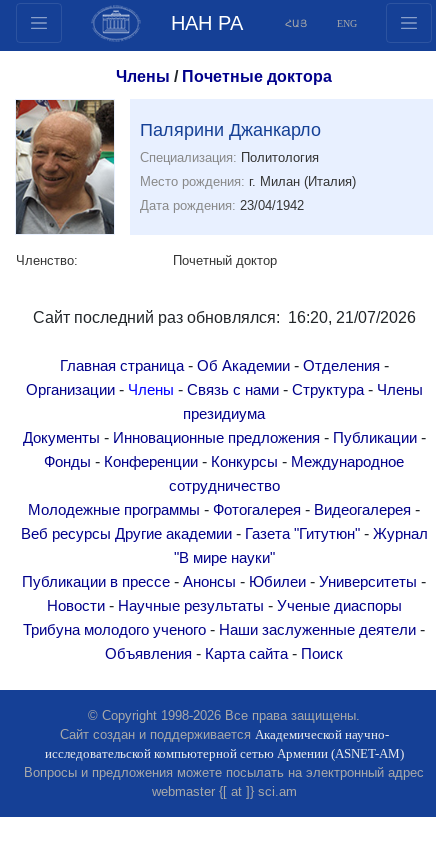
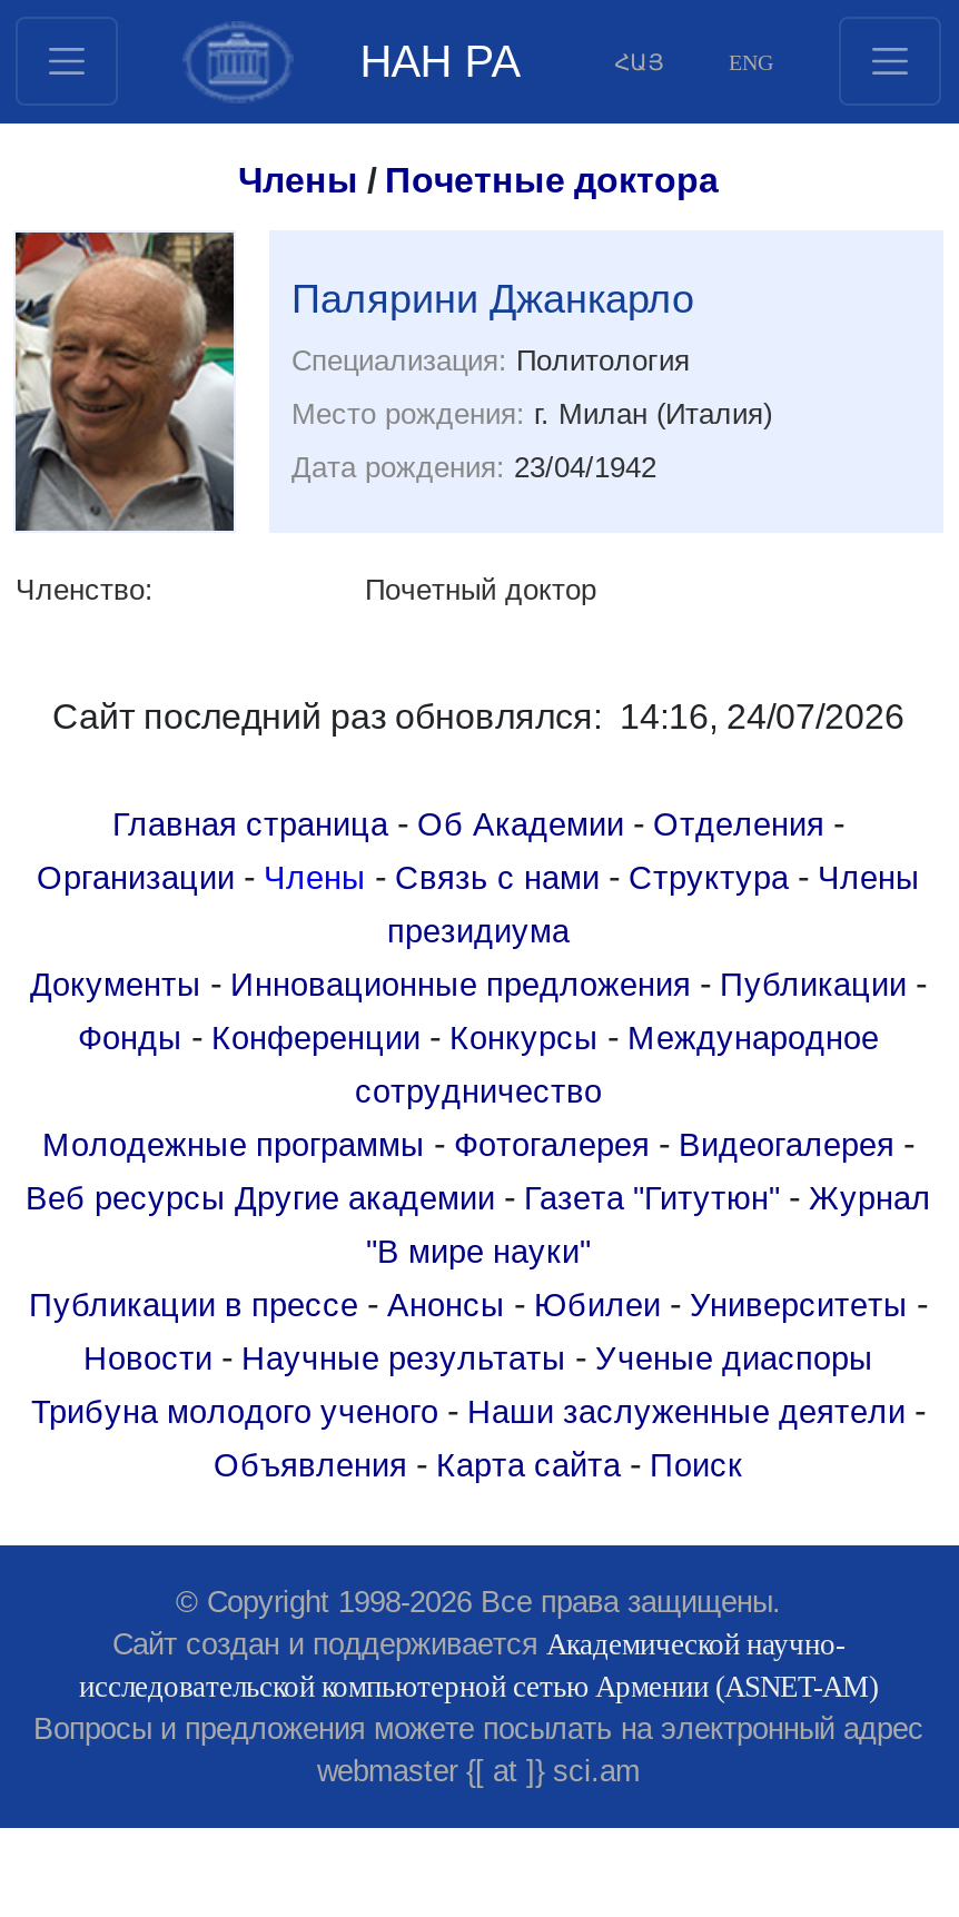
- Сайт последний раз обновлялся: 16:20, 21/07/2026
+ Сайт последний раз обновлялся: 14:16, 24/07/2026
